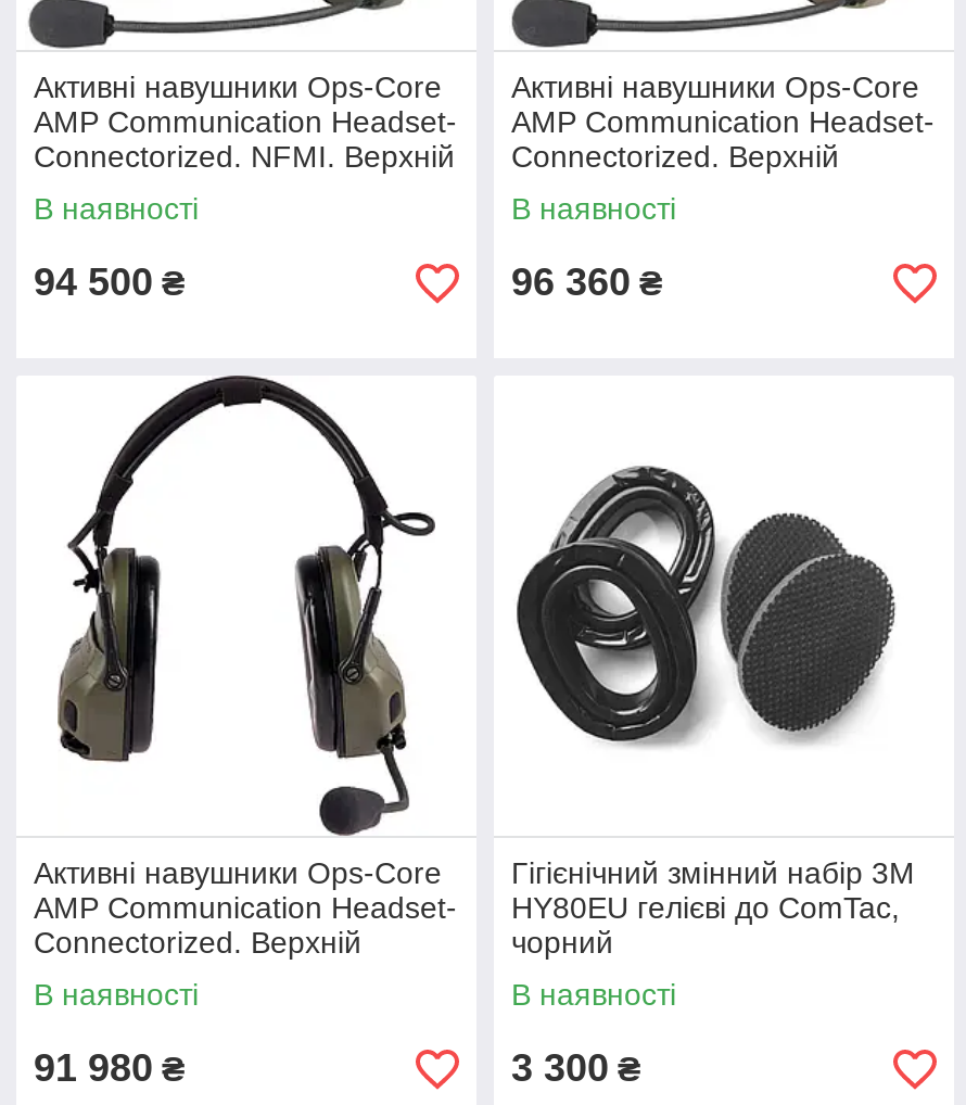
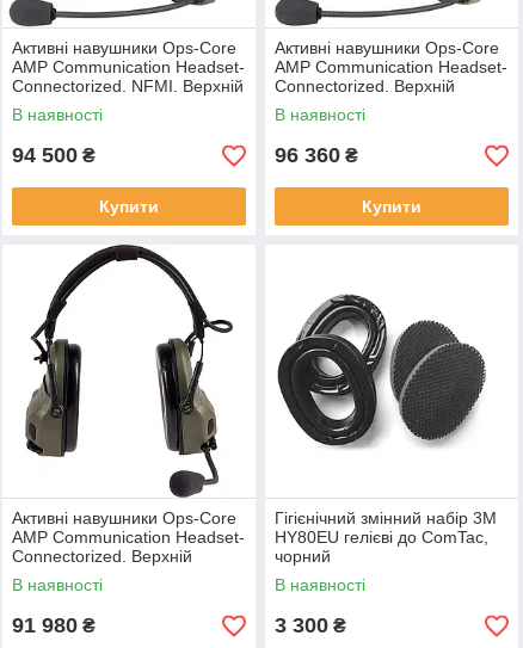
+ Купити

+ Купити
